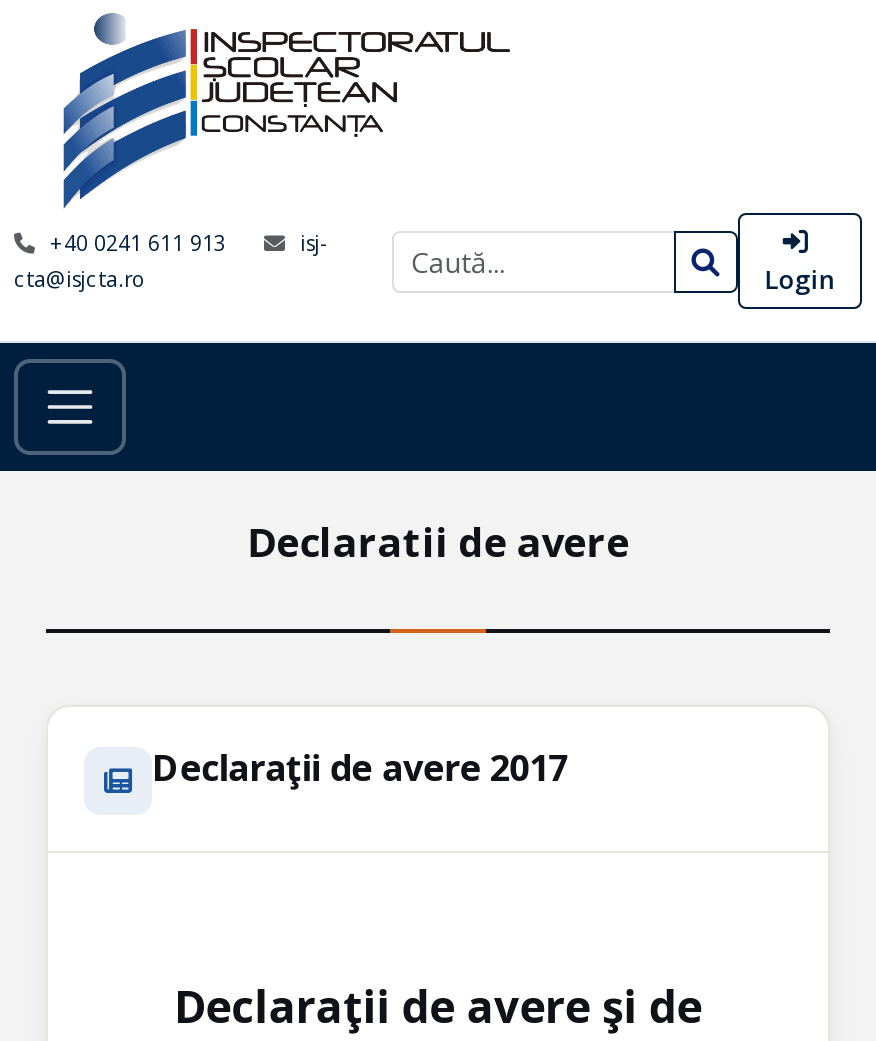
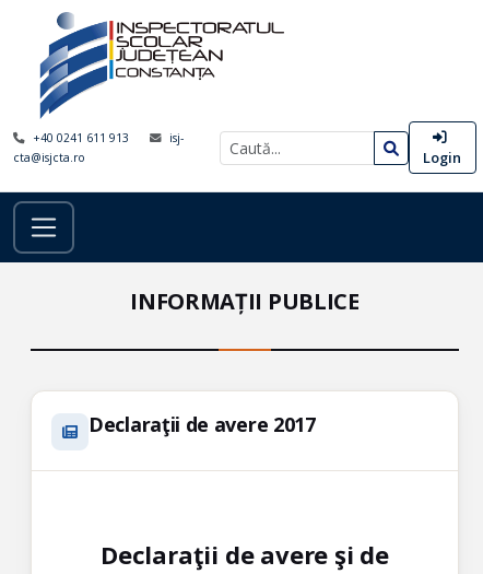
- Declaratii de avere
+ INFORMAȚII PUBLICE
